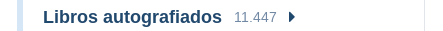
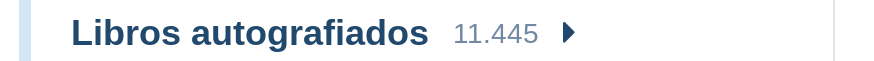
- Libros autografiados 11.447
+ Libros autografiados 11.445
